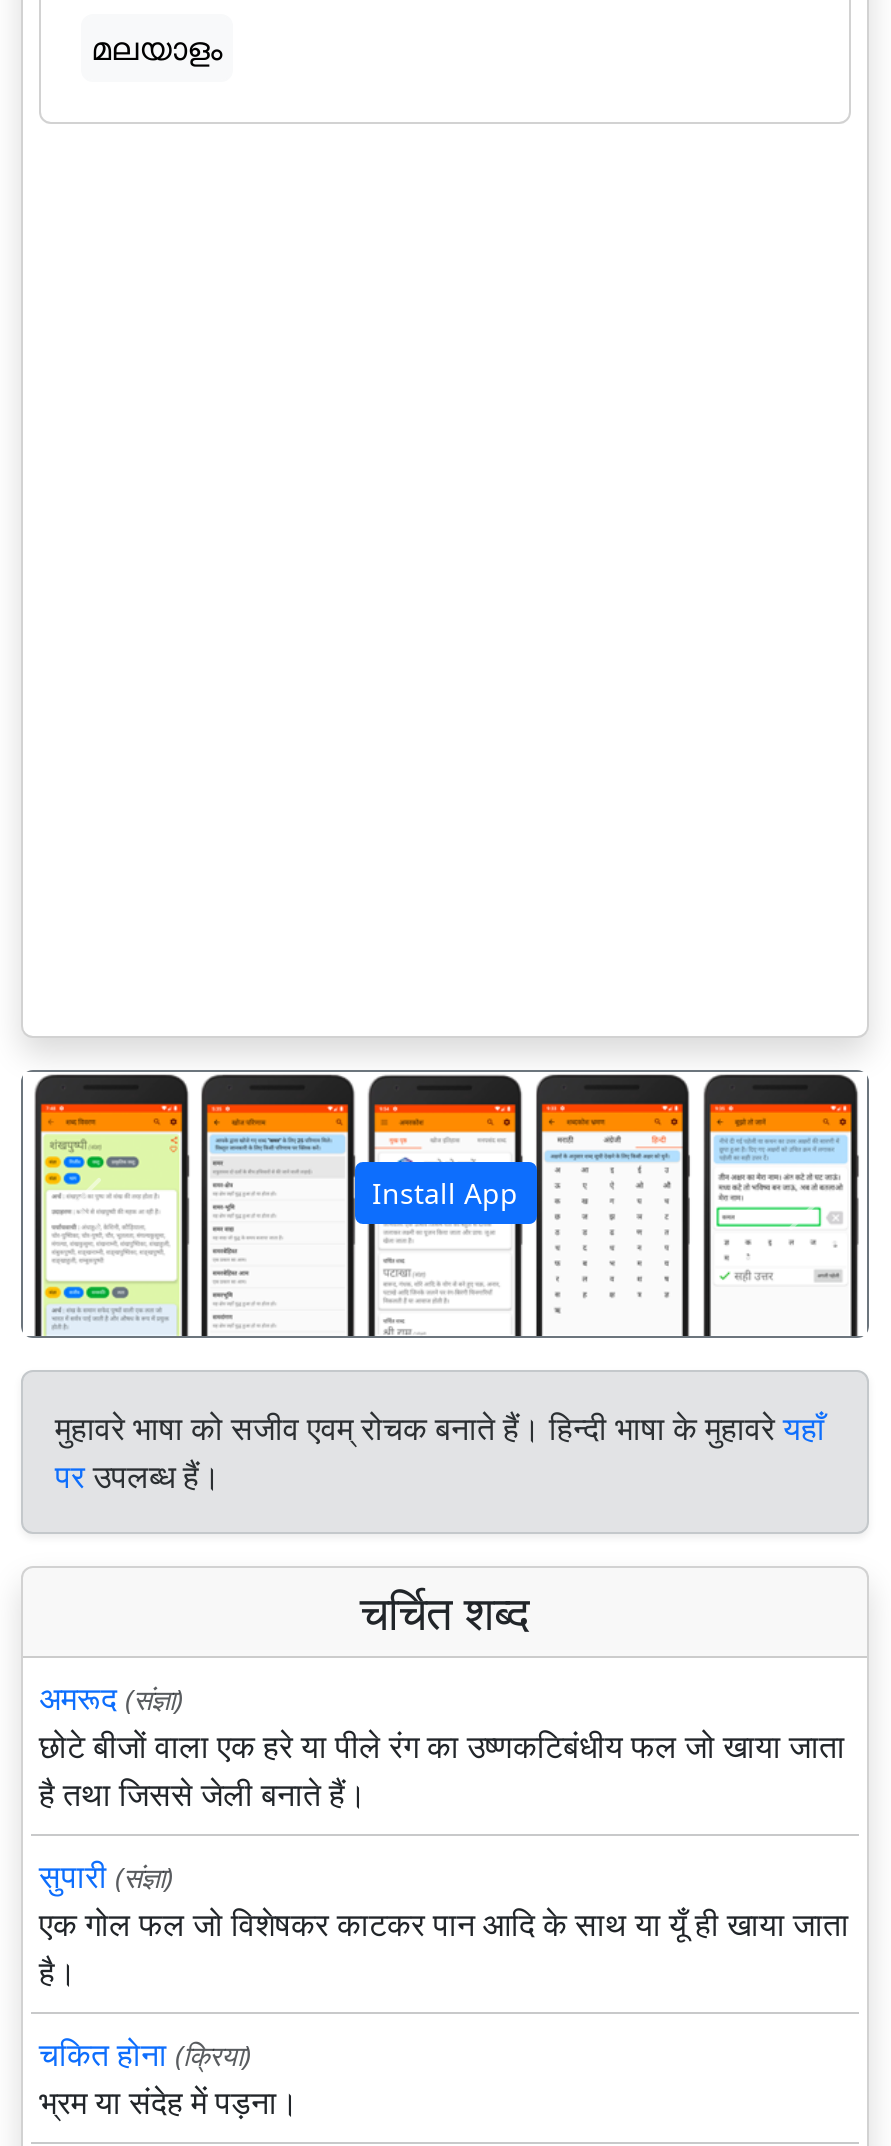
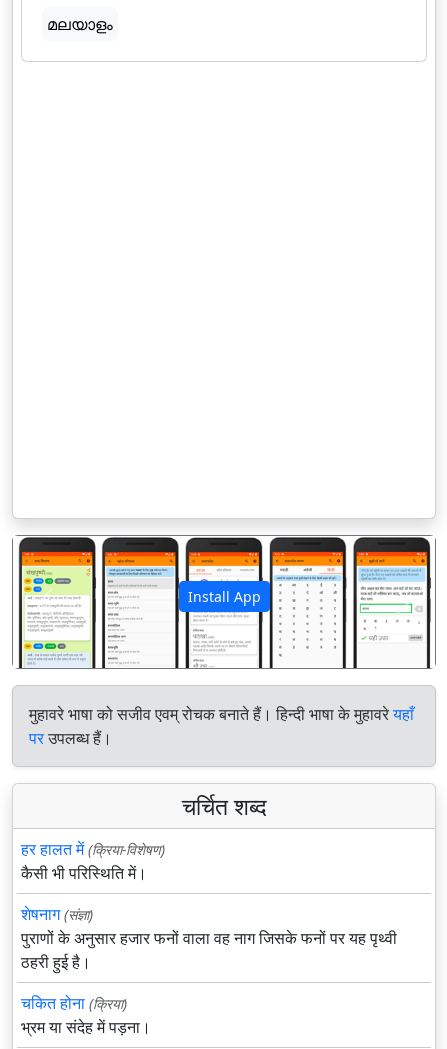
- अमरूद (संज्ञा)
- छोटे बीजों वाला एक हरे या पीले रंग का उष्णकटिबंधीय फल जो खाया जाता
- है तथा जिससे जेली बनाते हैं।
+ हर हालत में (क्रिया-विशेषण)
+ कैसी भी परिस्थिति में।

- सुपारी (संज्ञा)
- एक गोल फल जो विशेषकर काटकर पान आदि के साथ या यूँ ही खाया जाता
- है।
+ शेषनाग (संज्ञा)
+ पुराणों के अनुसार हजार फनों वाला वह नाग जिसके फनों पर यह पृथ्वी
+ ठहरी हुई है।
